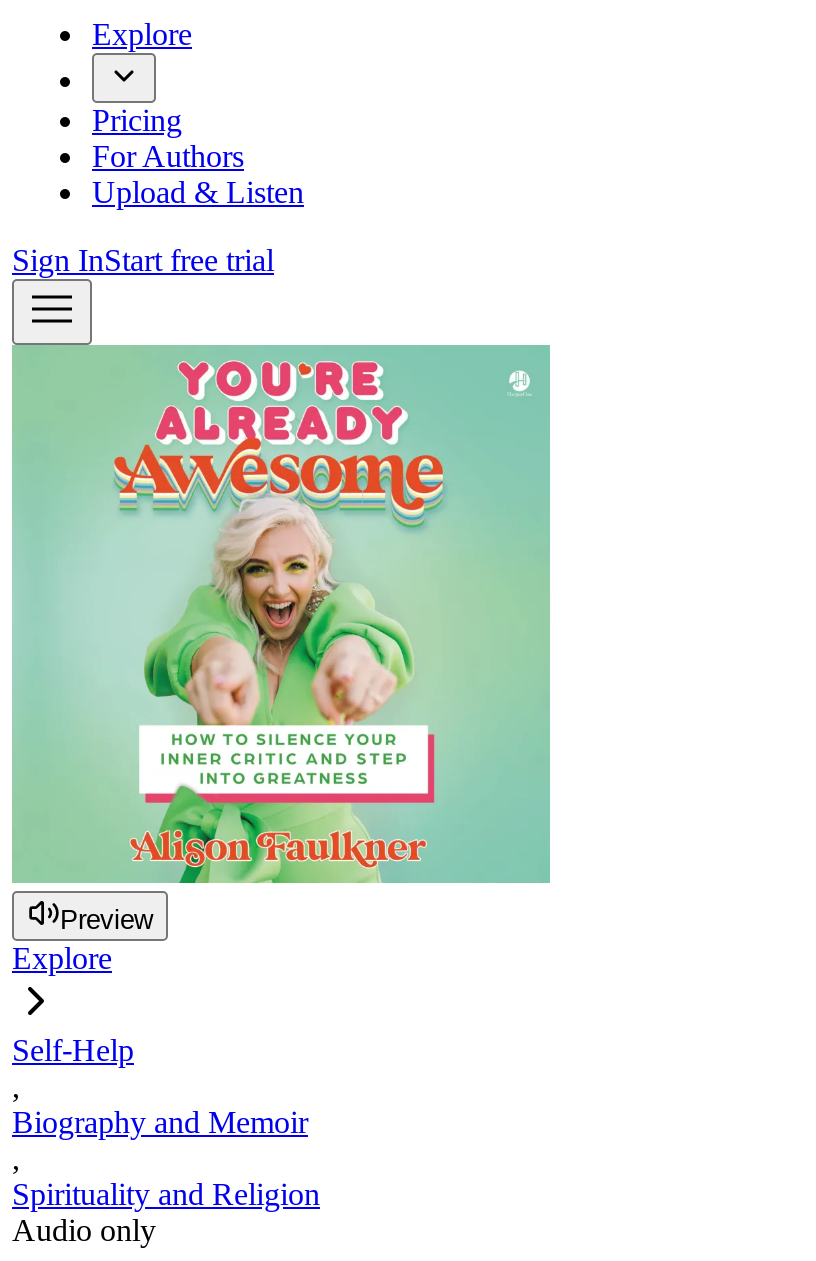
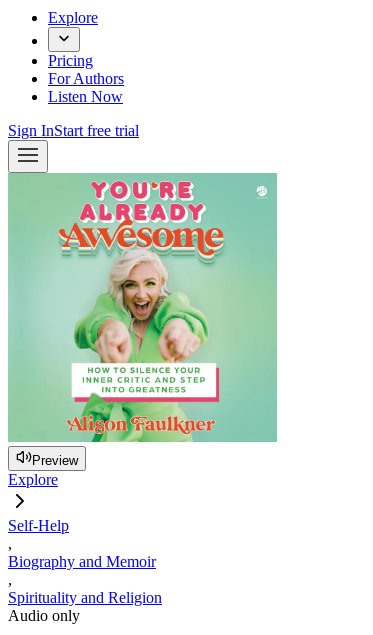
- Upload & Listen
+ Listen Now
